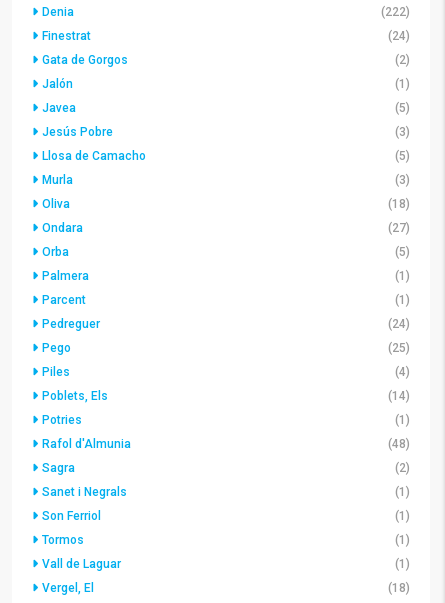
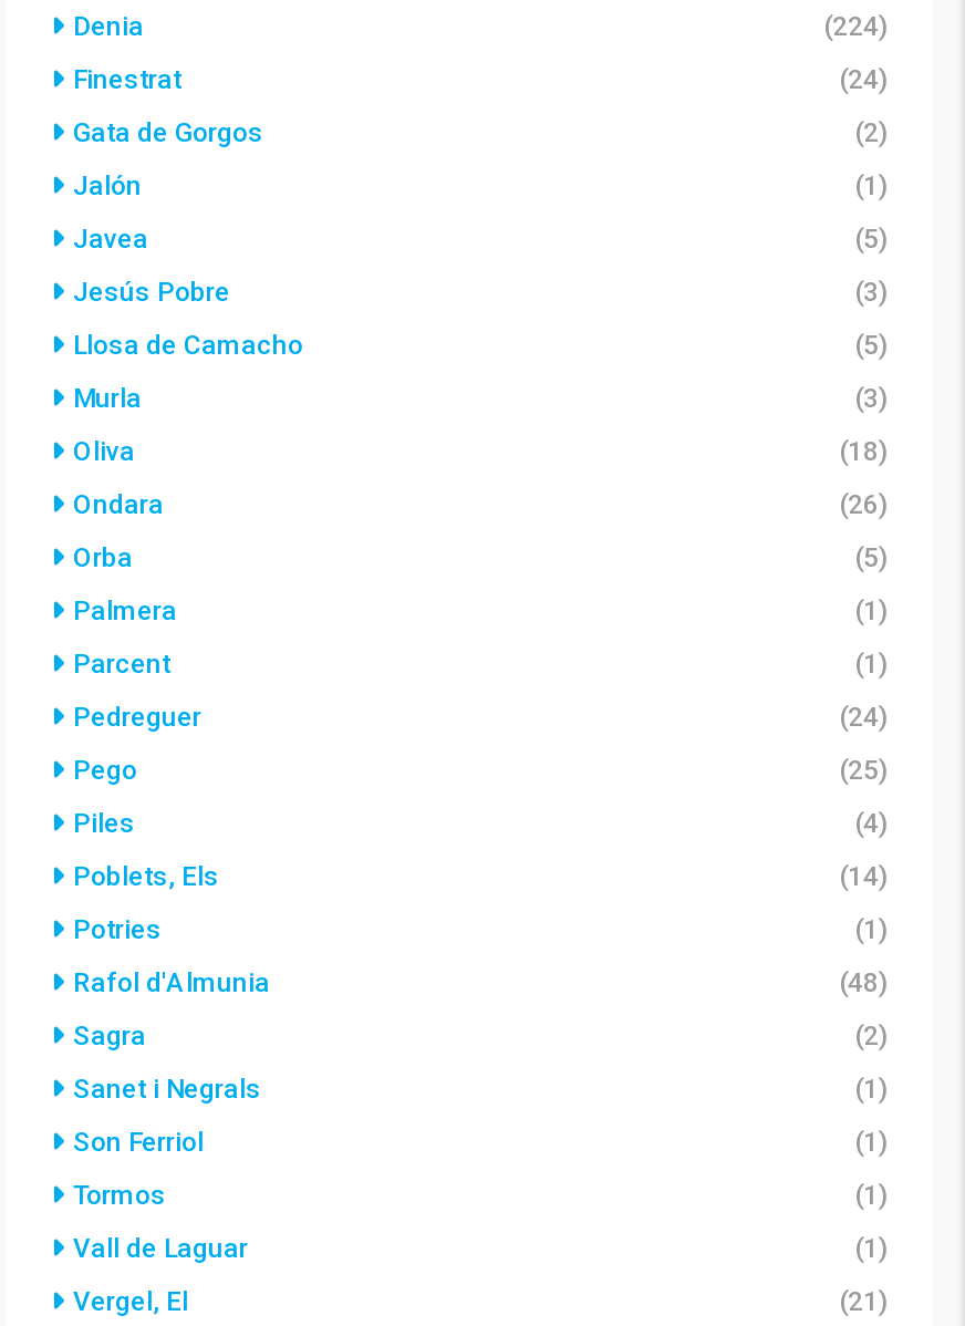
- (222)
+ (224)

- (27)
+ (26)

- (18)
+ (21)
